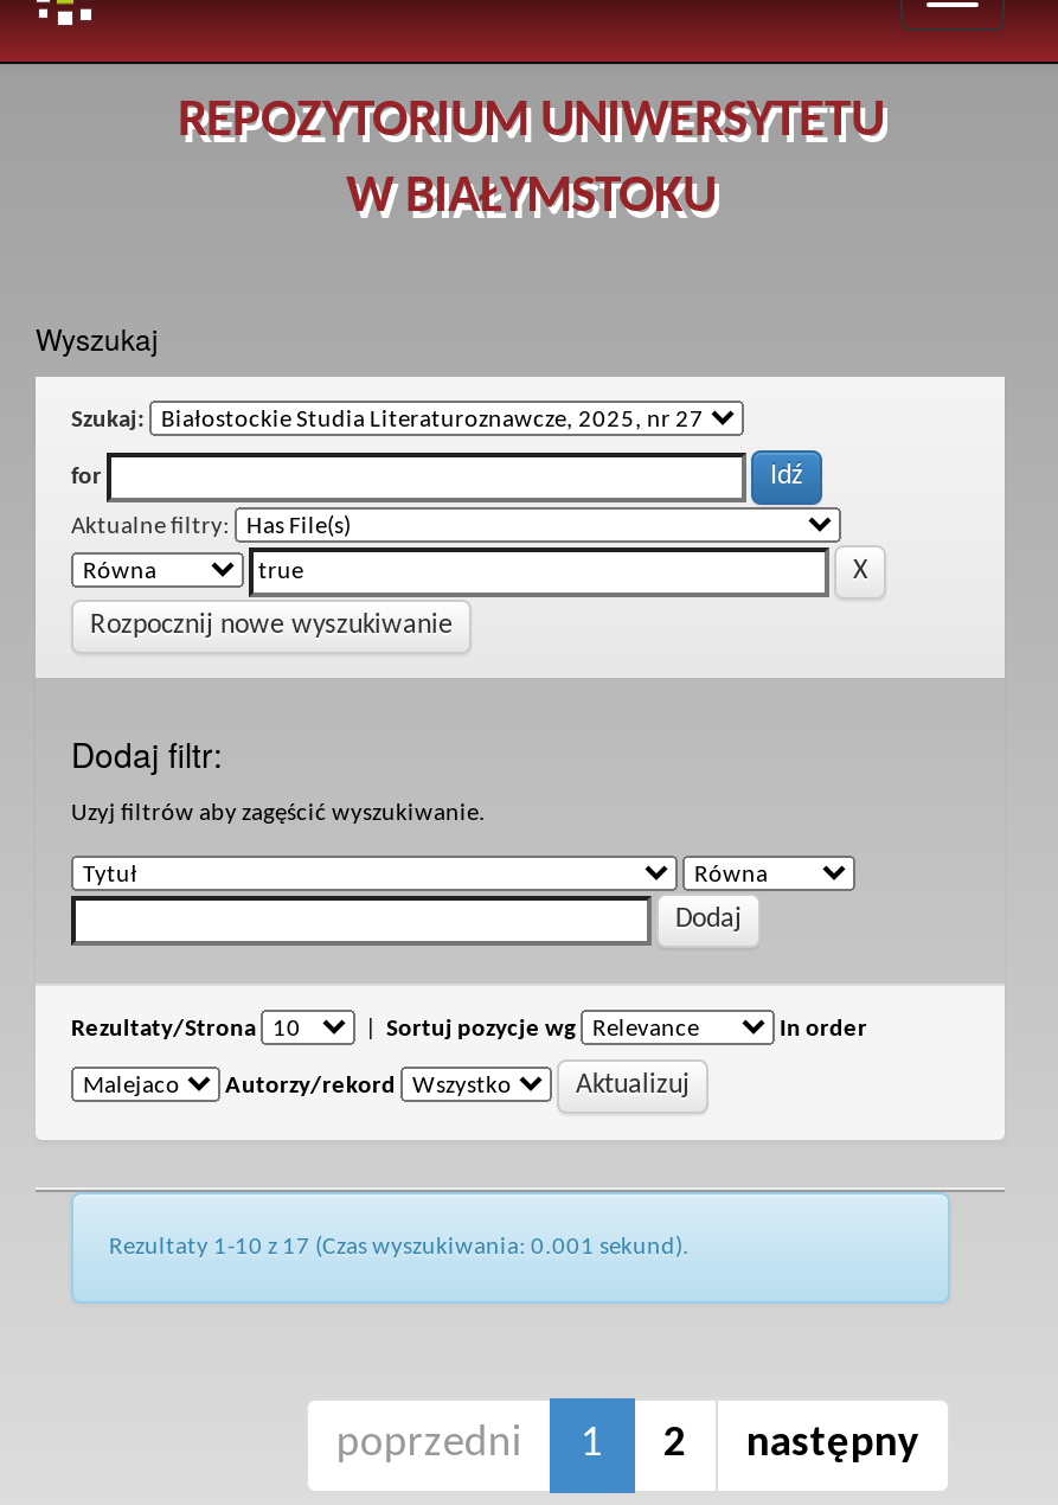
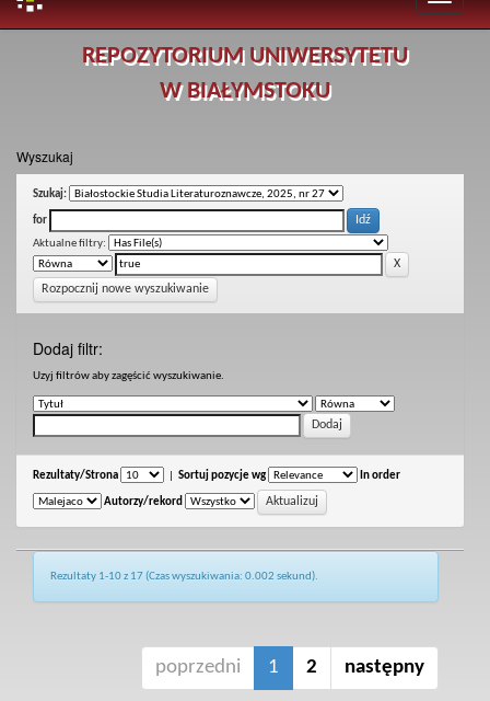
- Rezultaty 1-10 z 17 (Czas wyszukiwania: 0.001 sekund).
+ Rezultaty 1-10 z 17 (Czas wyszukiwania: 0.002 sekund).
